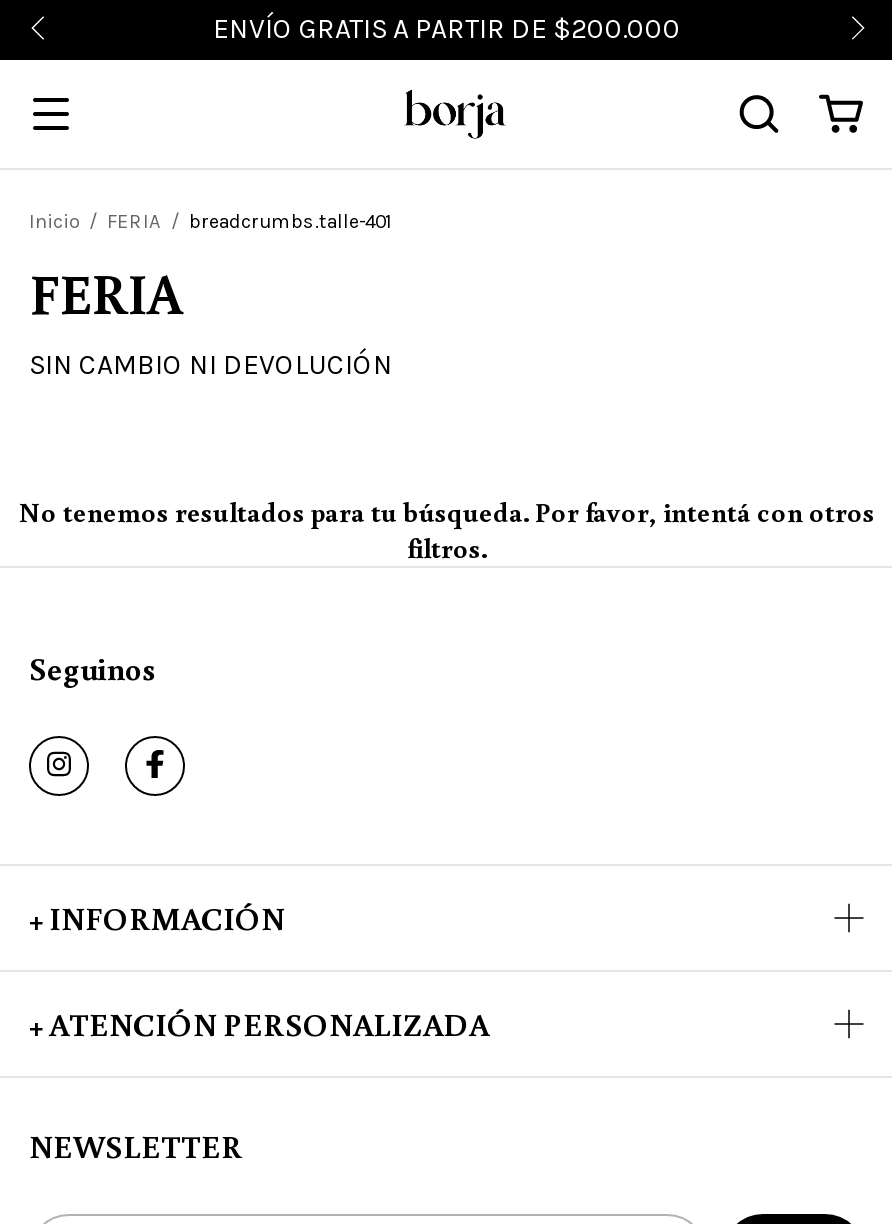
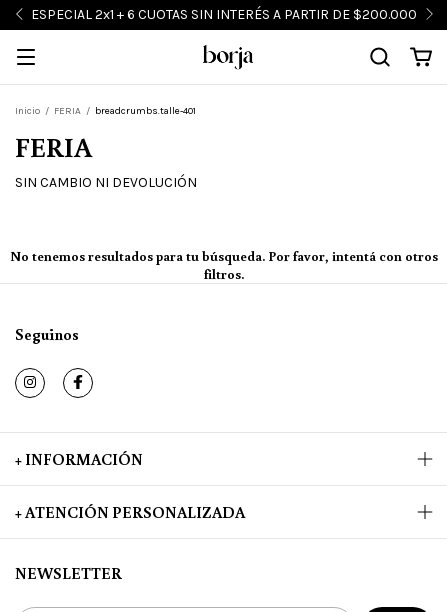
- ENVÍO GRATIS A PARTIR DE $200.000
+ ESPECIAL 2x1 + 6 CUOTAS SIN INTERÉS A PARTIR DE $200.000
